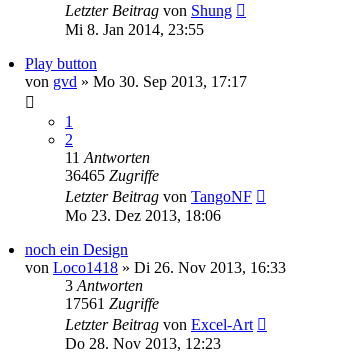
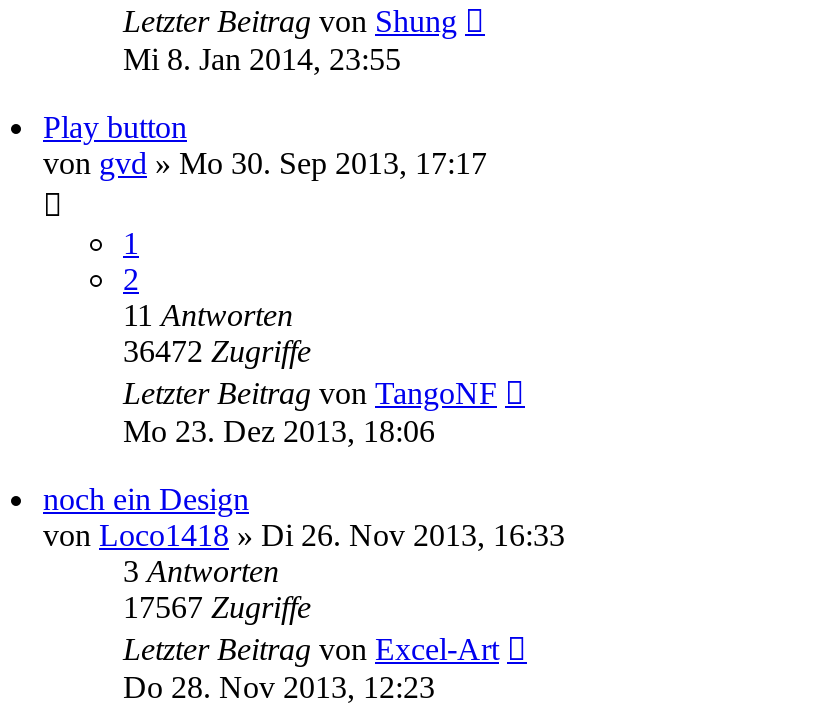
- 36465 Zugriffe
+ 36472 Zugriffe

- 17561 Zugriffe
+ 17567 Zugriffe
